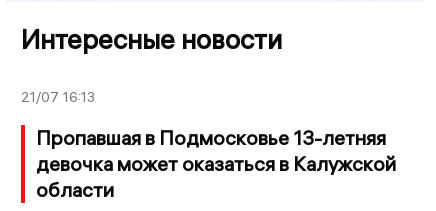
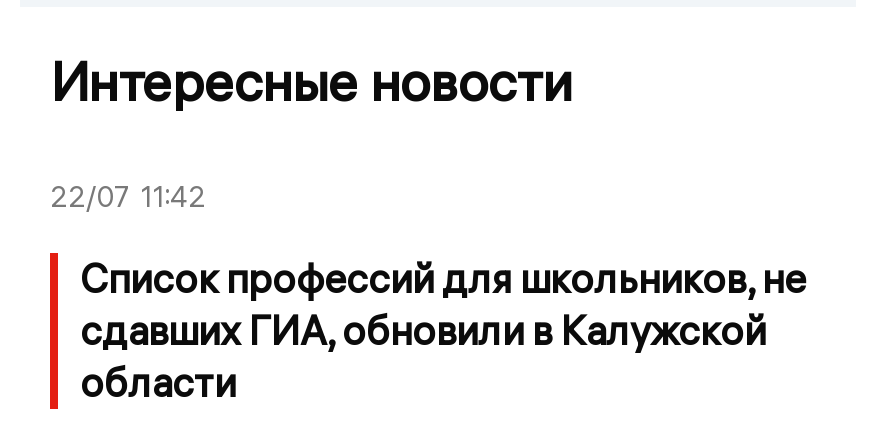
- 21/07 16:13
+ 22/07 11:42

- Пропавшая в Подмосковье 13-летняя
- девочка может оказаться в Калужской
+ Список профессий для школьников, не
+ сдавших ГИА, обновили в Калужской
